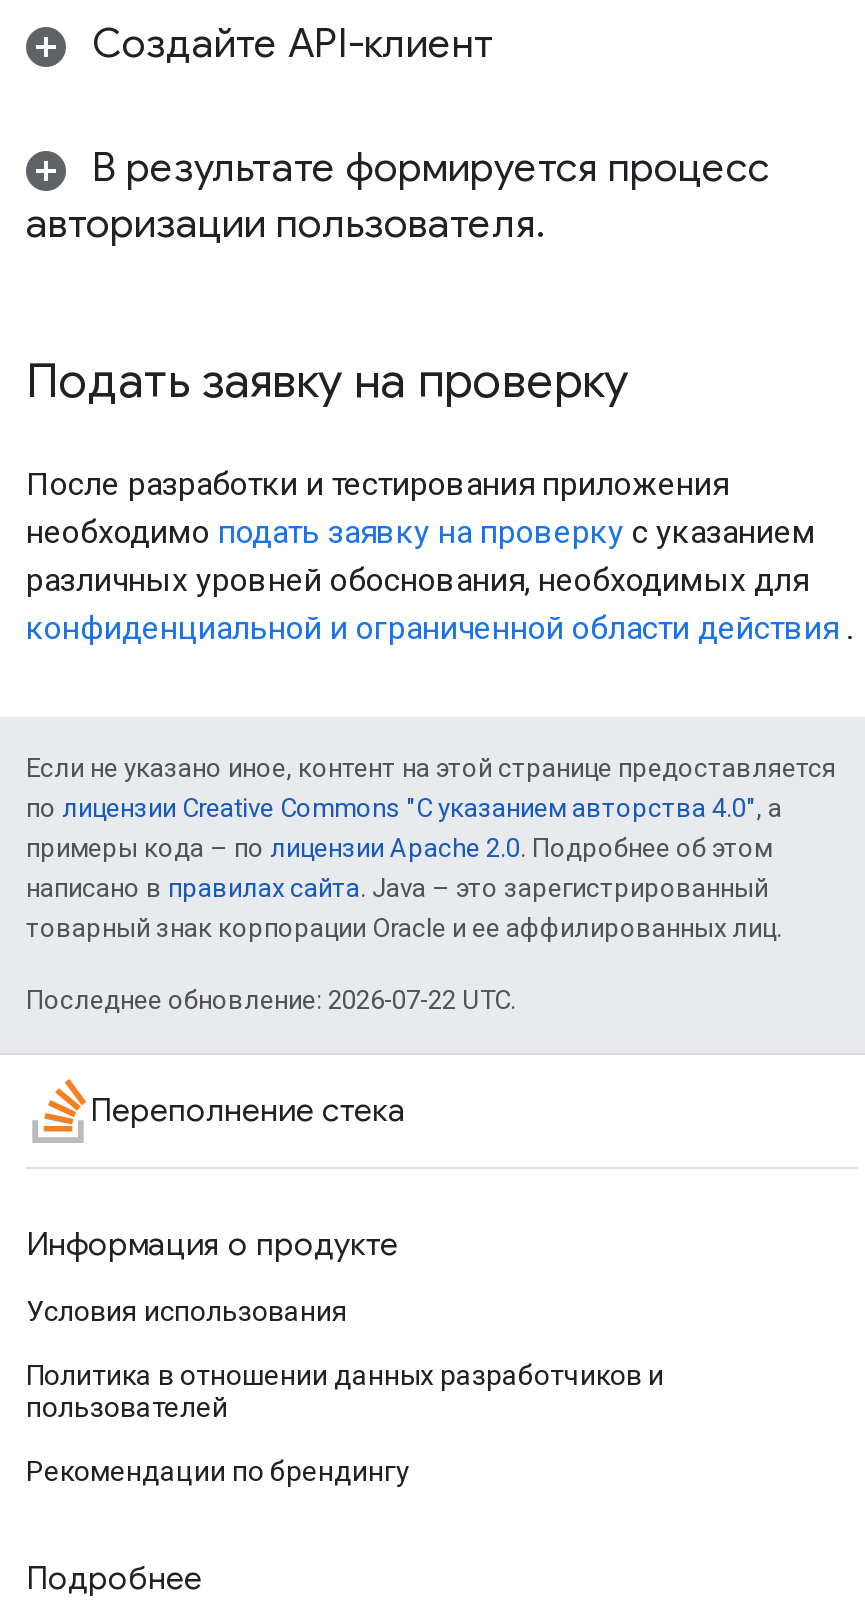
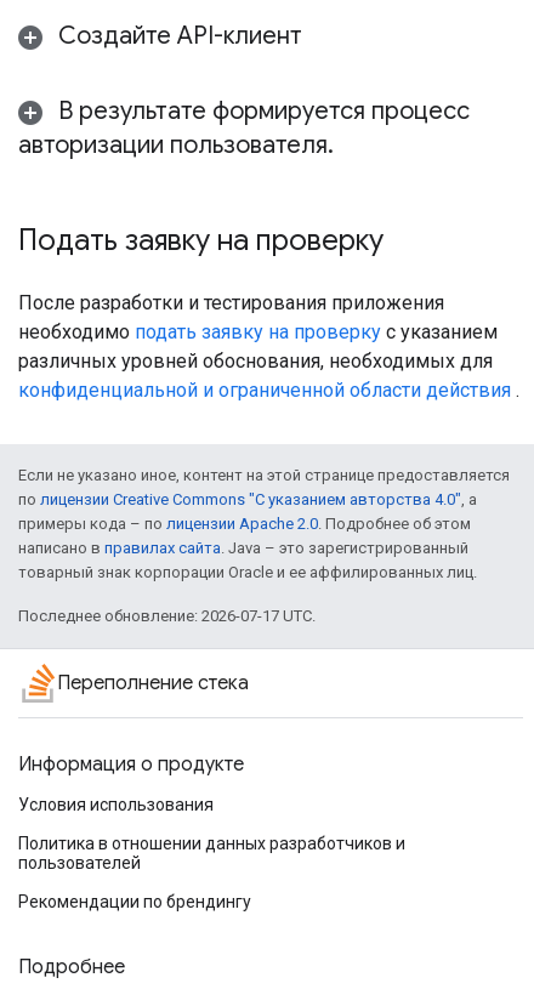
- Последнее обновление: 2026-07-22 UTC.
+ Последнее обновление: 2026-07-17 UTC.
